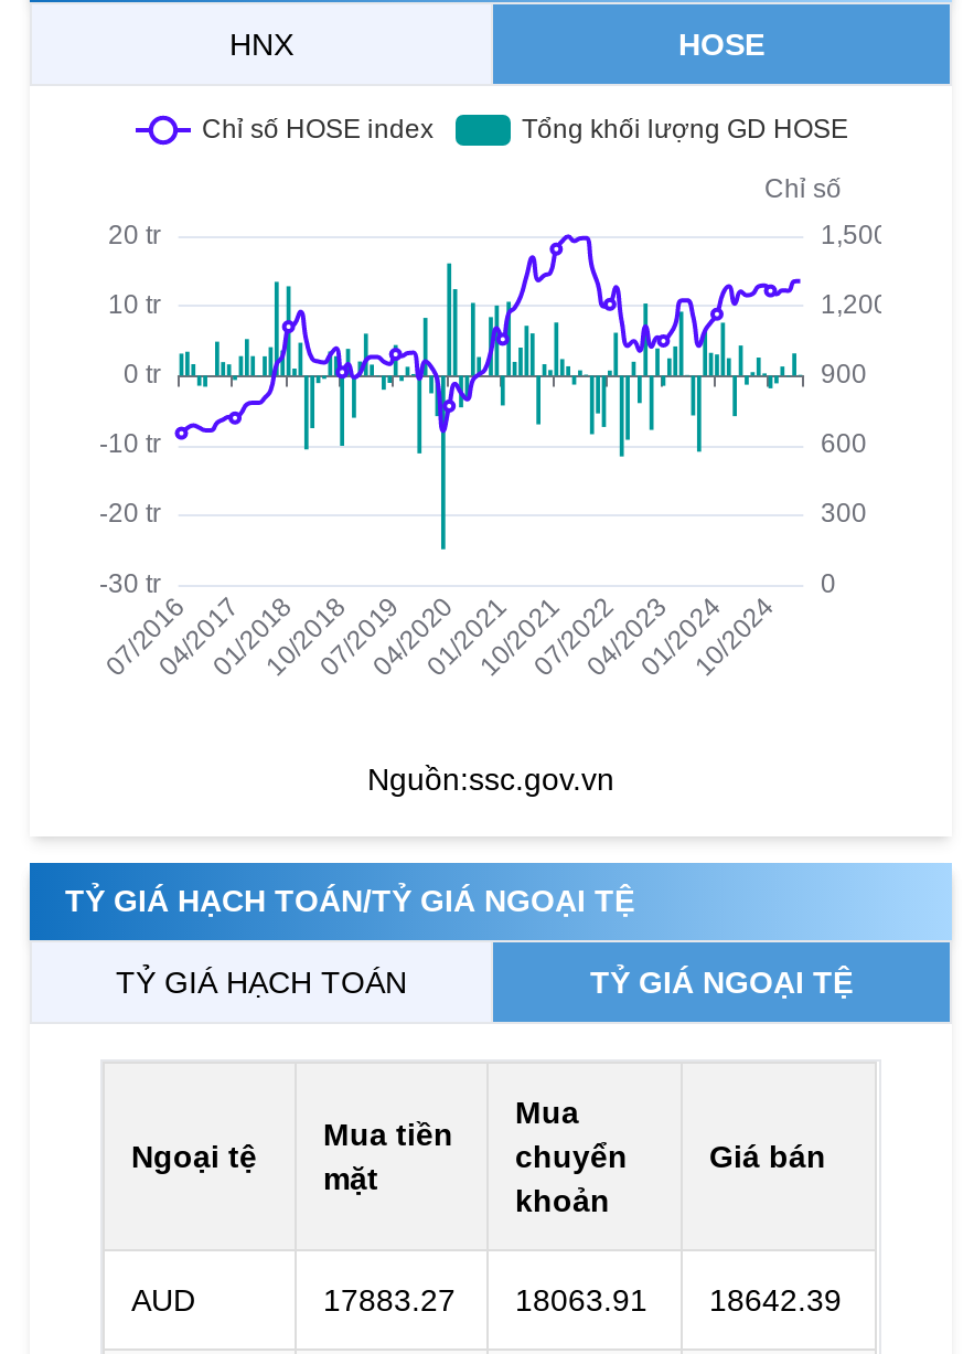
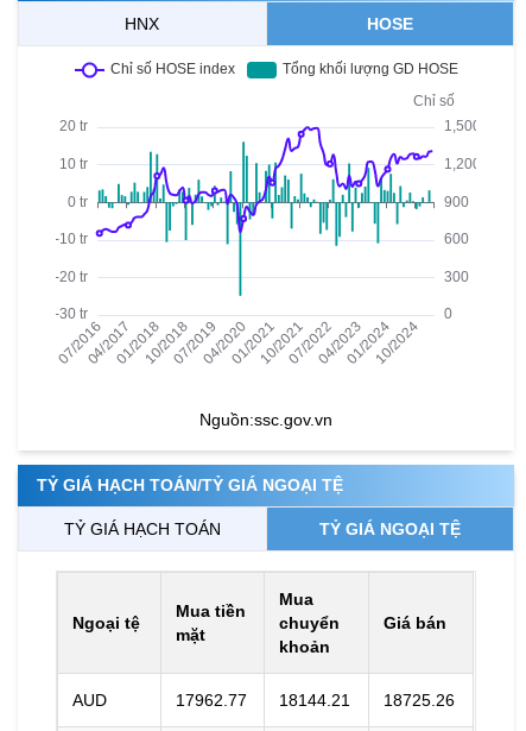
- 17883.27
+ 17962.77

- 18063.91
+ 18144.21

- 18642.39
+ 18725.26
